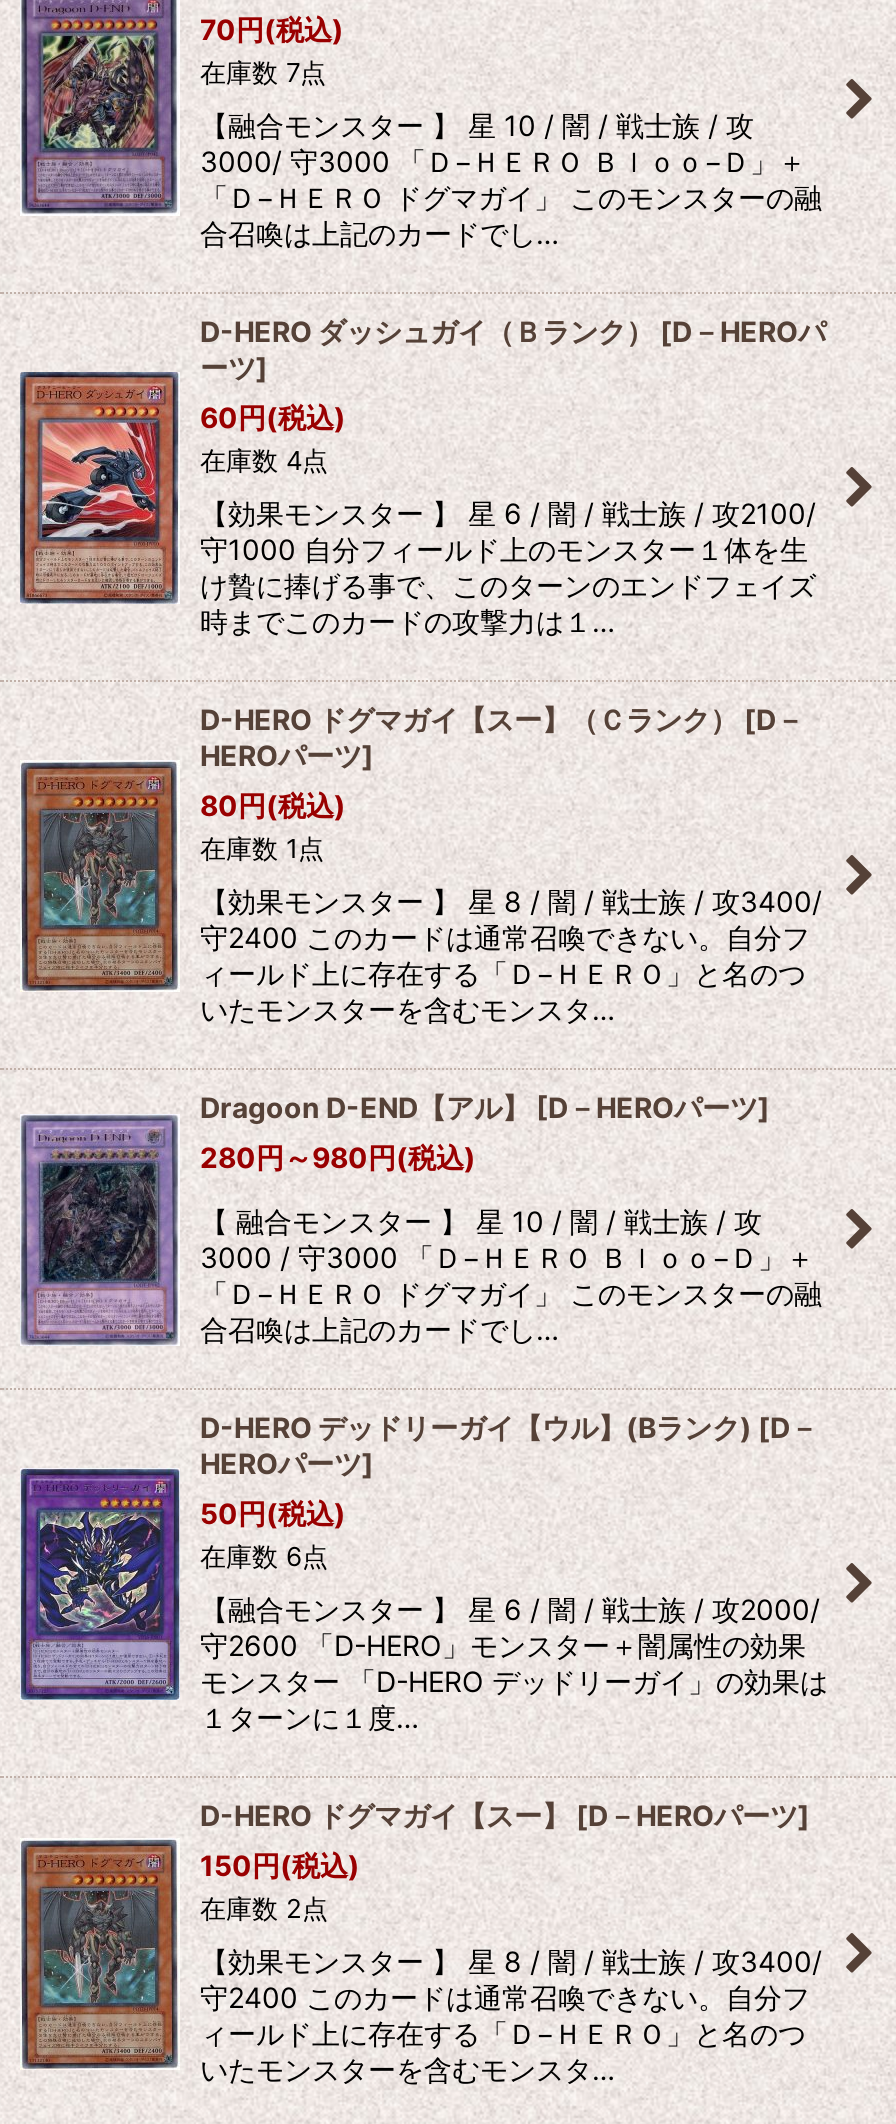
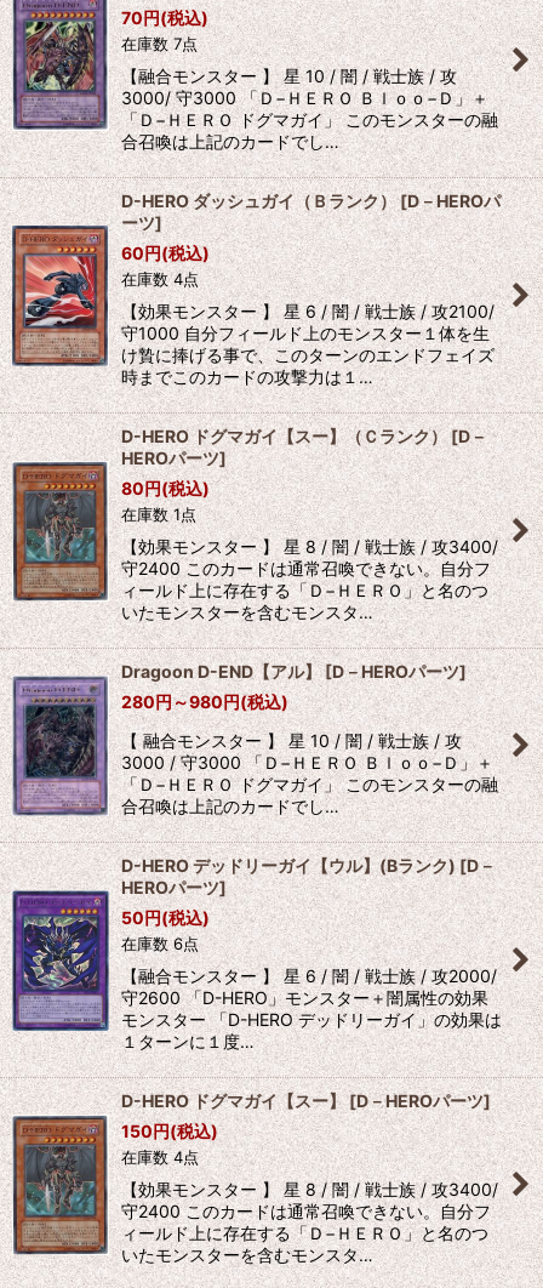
- 在庫数 2点
+ 在庫数 4点
